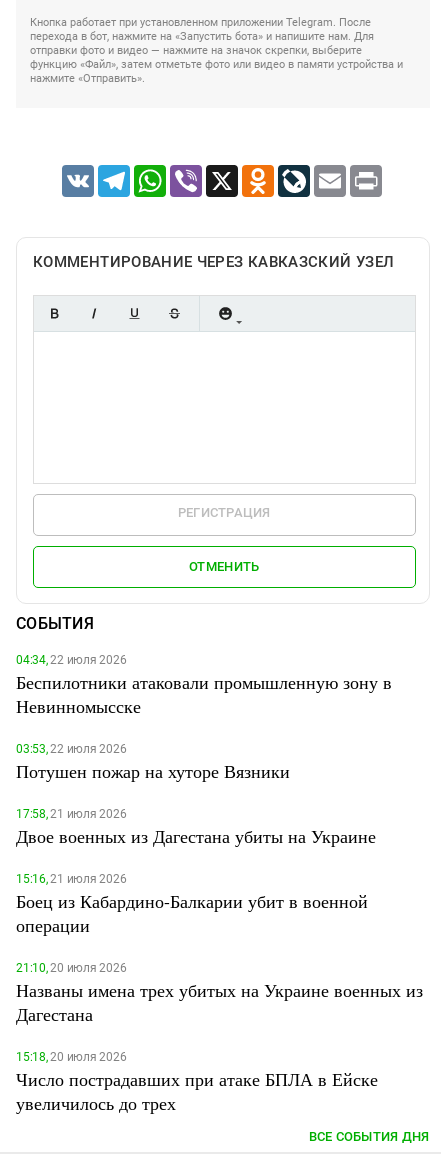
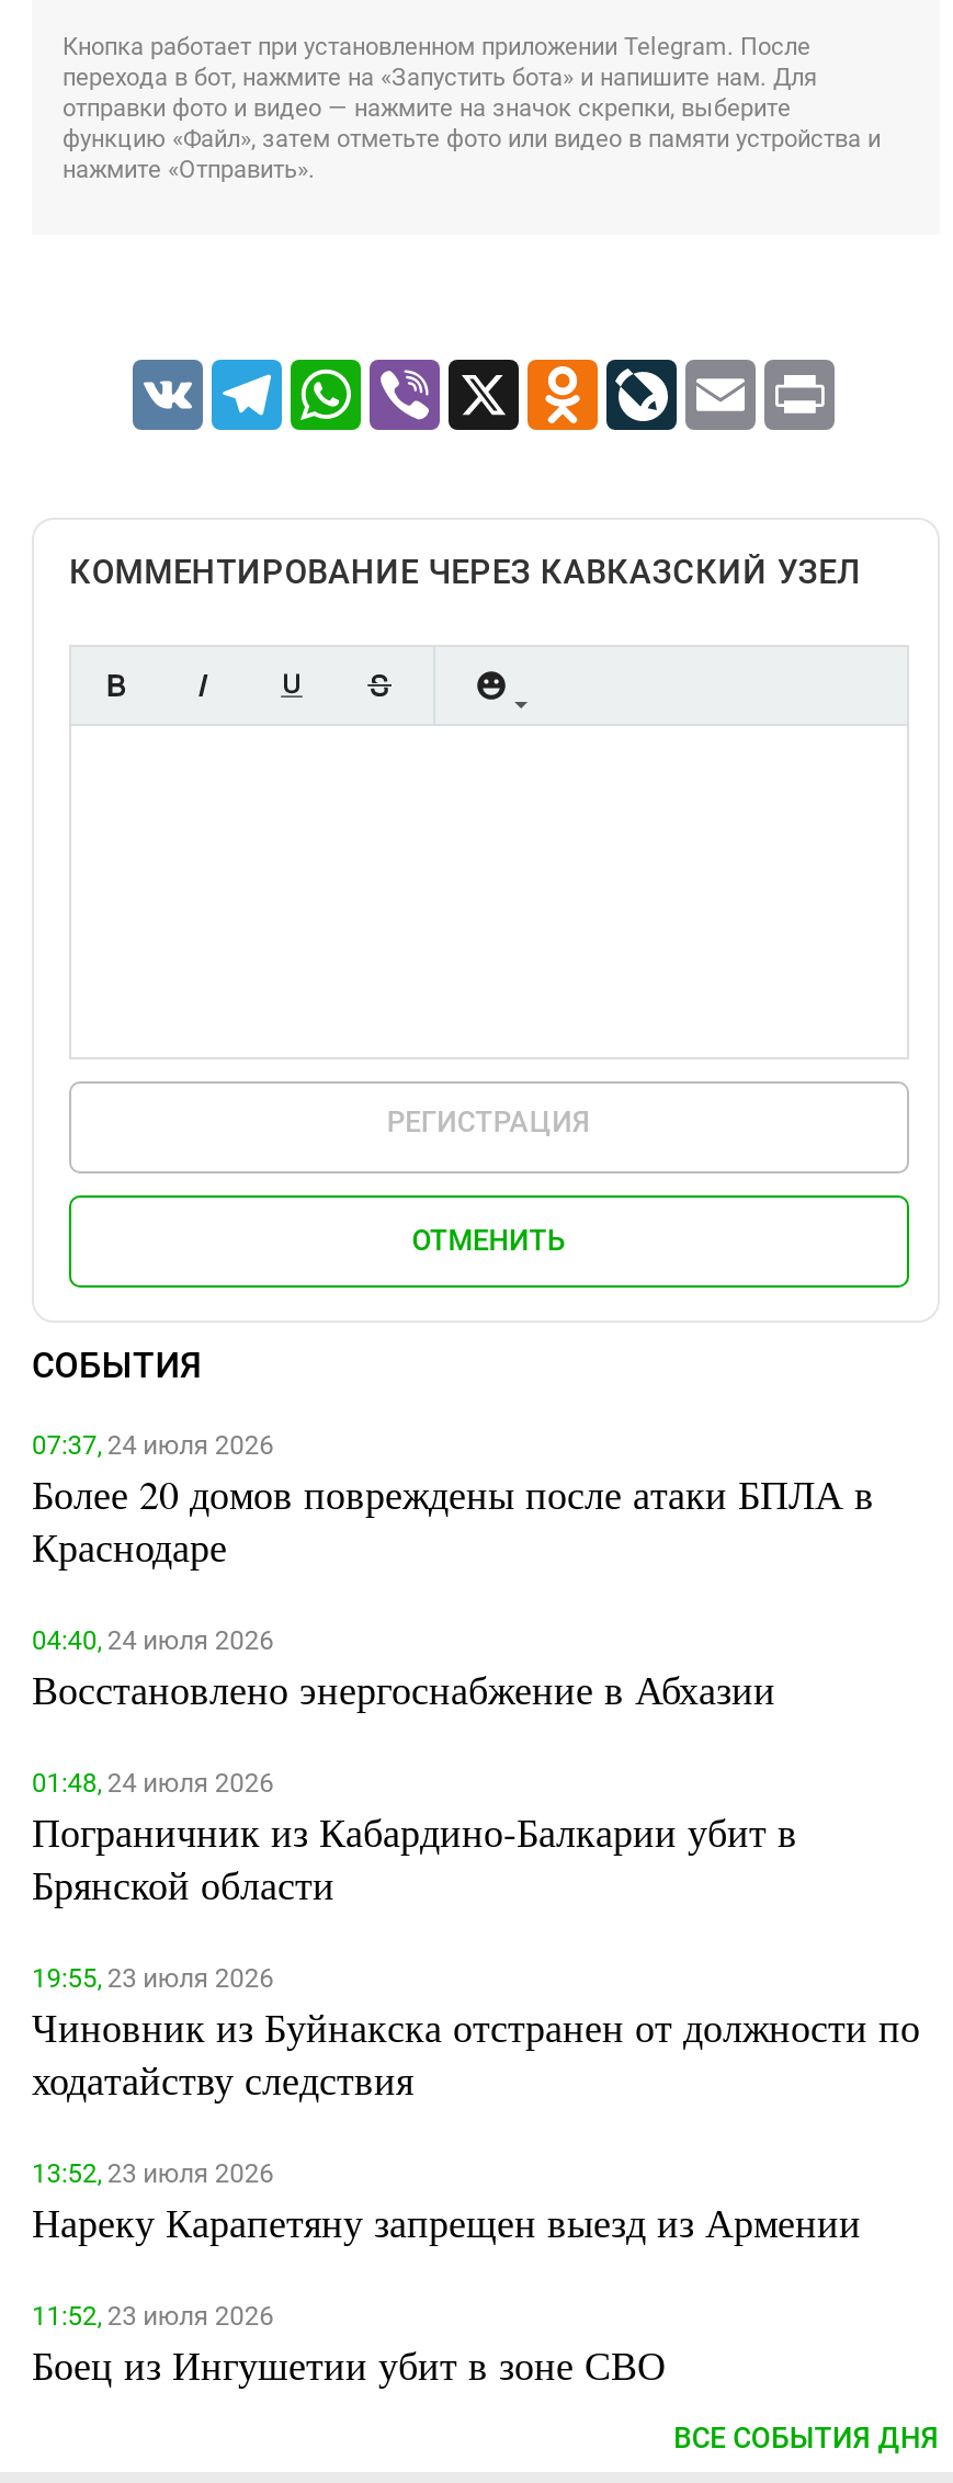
- 04:34, 22 июля 2026
- Беспилотники атаковали промышленную зону в
- Невинномысске
+ 07:37, 24 июля 2026
+ Более 20 домов повреждены после атаки БПЛА в
+ Краснодаре

- 03:53, 22 июля 2026
- Потушен пожар на хуторе Вязники
+ 04:40, 24 июля 2026
+ Восстановлено энергоснабжение в Абхазии

- 17:58, 21 июля 2026
- Двое военных из Дагестана убиты на Украине
+ 01:48, 24 июля 2026
+ Пограничник из Кабардино-Балкарии убит в
+ Брянской области

- 15:16, 21 июля 2026
- Боец из Кабардино-Балкарии убит в военной
- операции
+ 19:55, 23 июля 2026
+ Чиновник из Буйнакска отстранен от должности по
+ ходатайству следствия

- 21:10, 20 июля 2026
- Названы имена трех убитых на Украине военных из
- Дагестана
+ 13:52, 23 июля 2026
+ Нареку Карапетяну запрещен выезд из Армении

- 15:18, 20 июля 2026
- Число пострадавших при атаке БПЛА в Ейске
- увеличилось до трех
+ 11:52, 23 июля 2026
+ Боец из Ингушетии убит в зоне СВО
